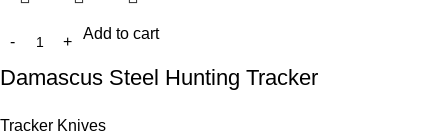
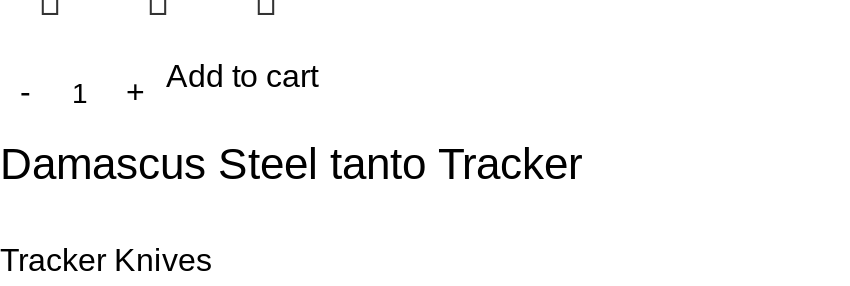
- Damascus Steel Hunting Tracker
+ Damascus Steel tanto Tracker
